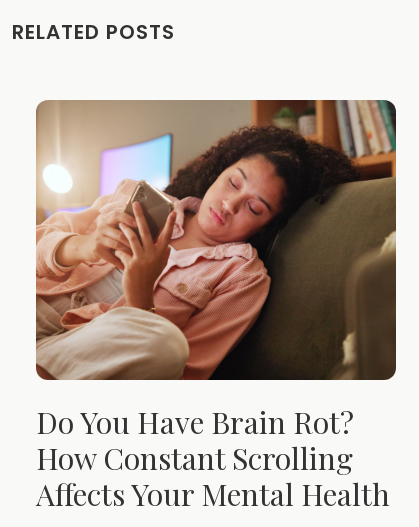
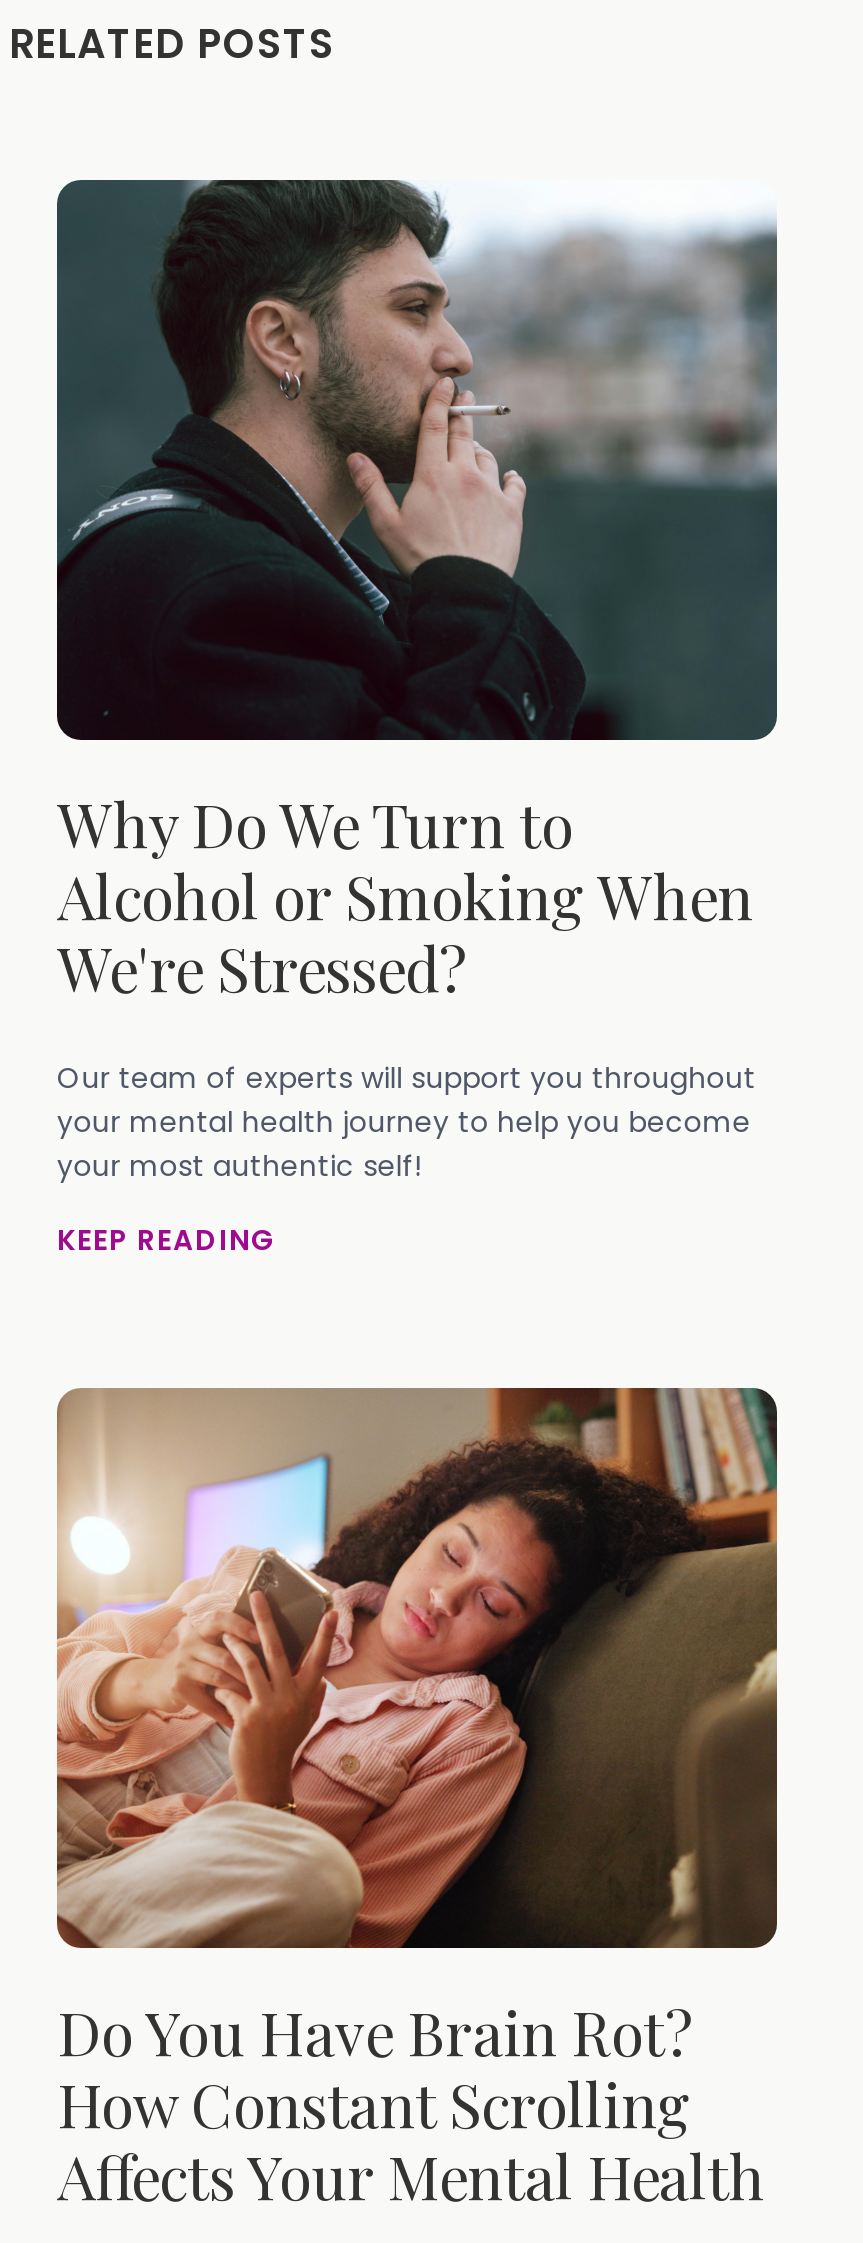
+ [image]
+ Why Do We Turn to
+ Alcohol or Smoking When
+ We're Stressed?
+ Our team of experts will support you throughout
+ your mental health journey to help you become
+ your most authentic self!
+ KEEP READING
